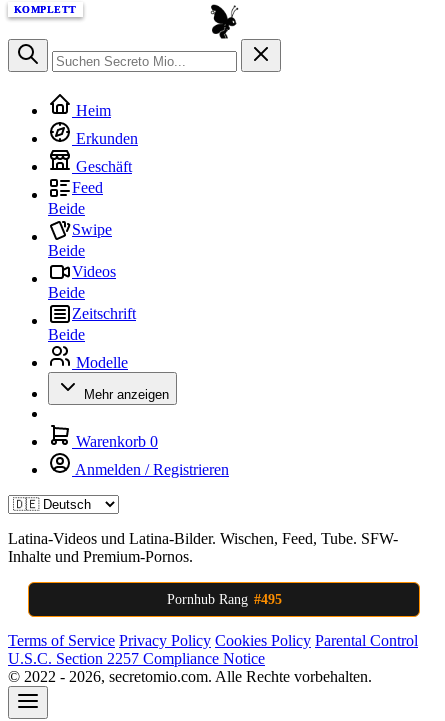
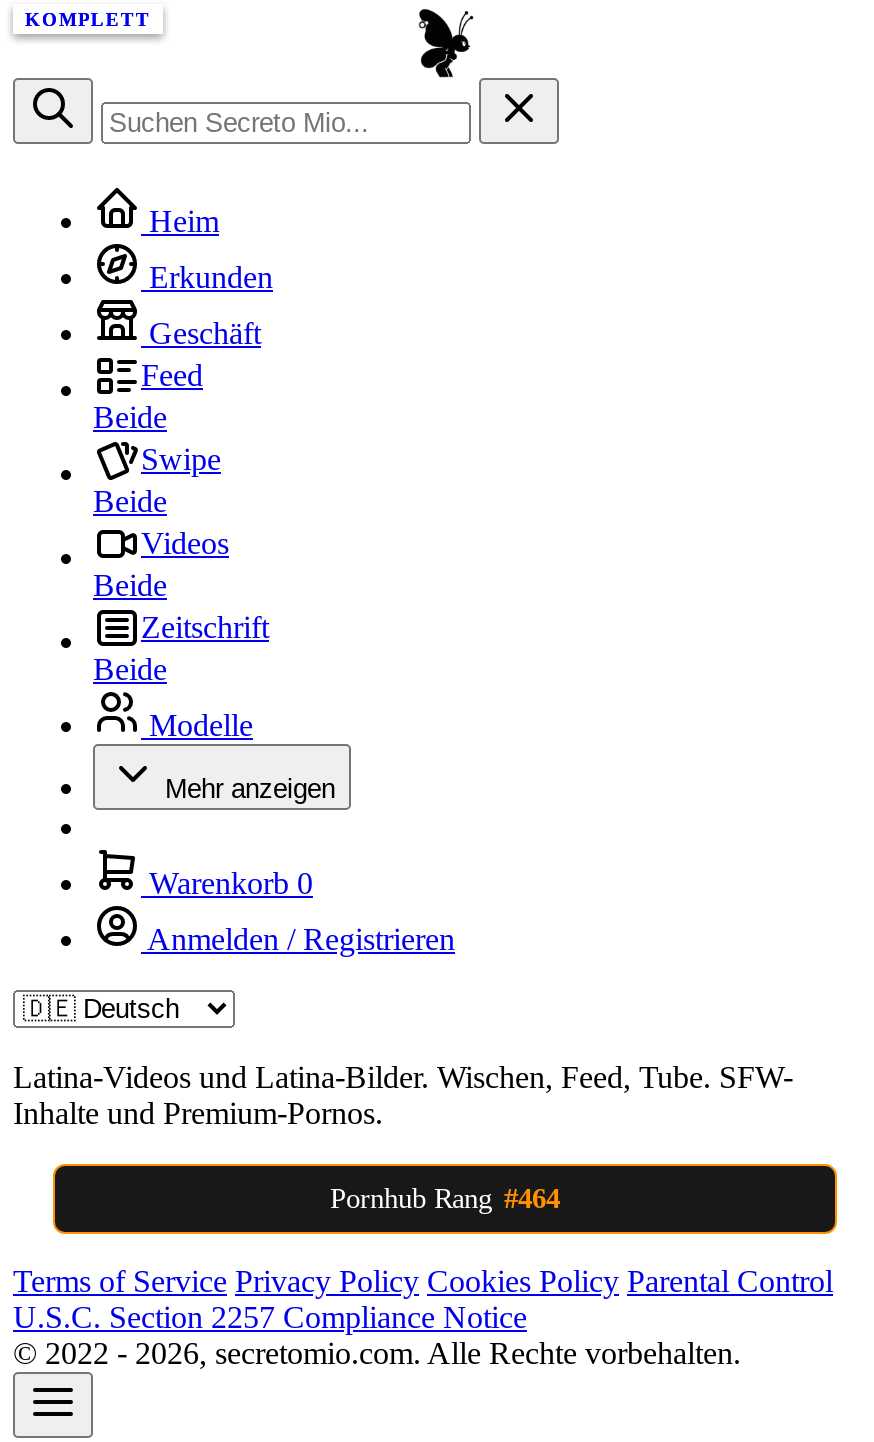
- Pornhub Rang #495
+ Pornhub Rang #464
